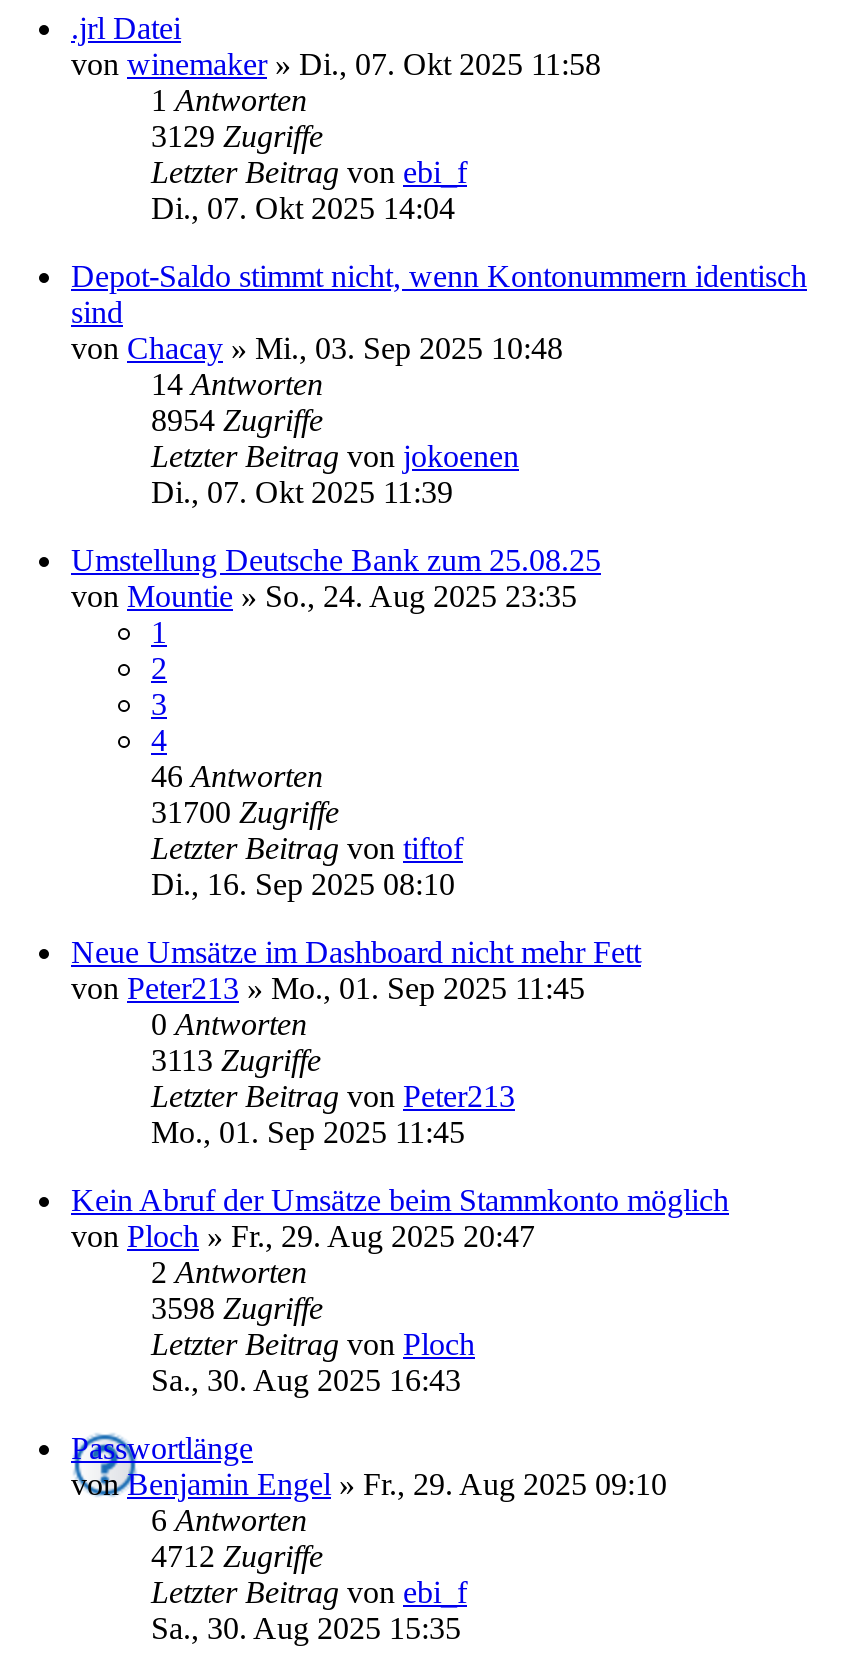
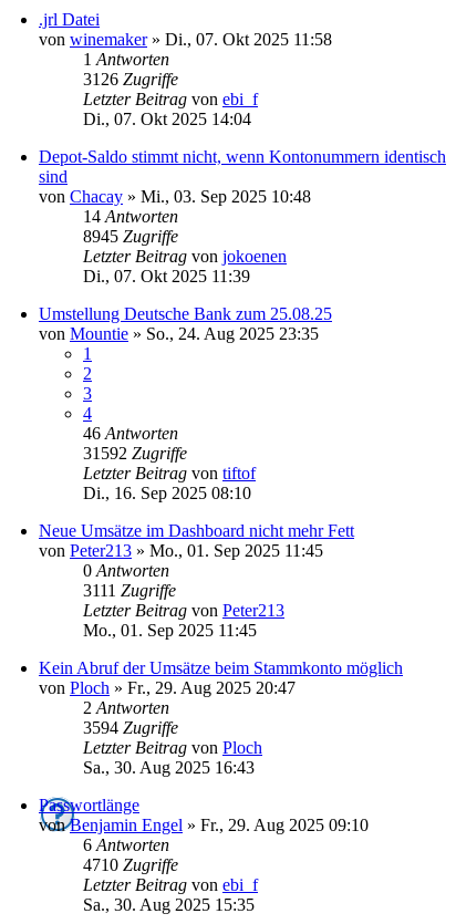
- 3129 Zugriffe
+ 3126 Zugriffe

- 8954 Zugriffe
+ 8945 Zugriffe

- 31700 Zugriffe
+ 31592 Zugriffe

- 3113 Zugriffe
+ 3111 Zugriffe

- 3598 Zugriffe
+ 3594 Zugriffe

- 4712 Zugriffe
+ 4710 Zugriffe
